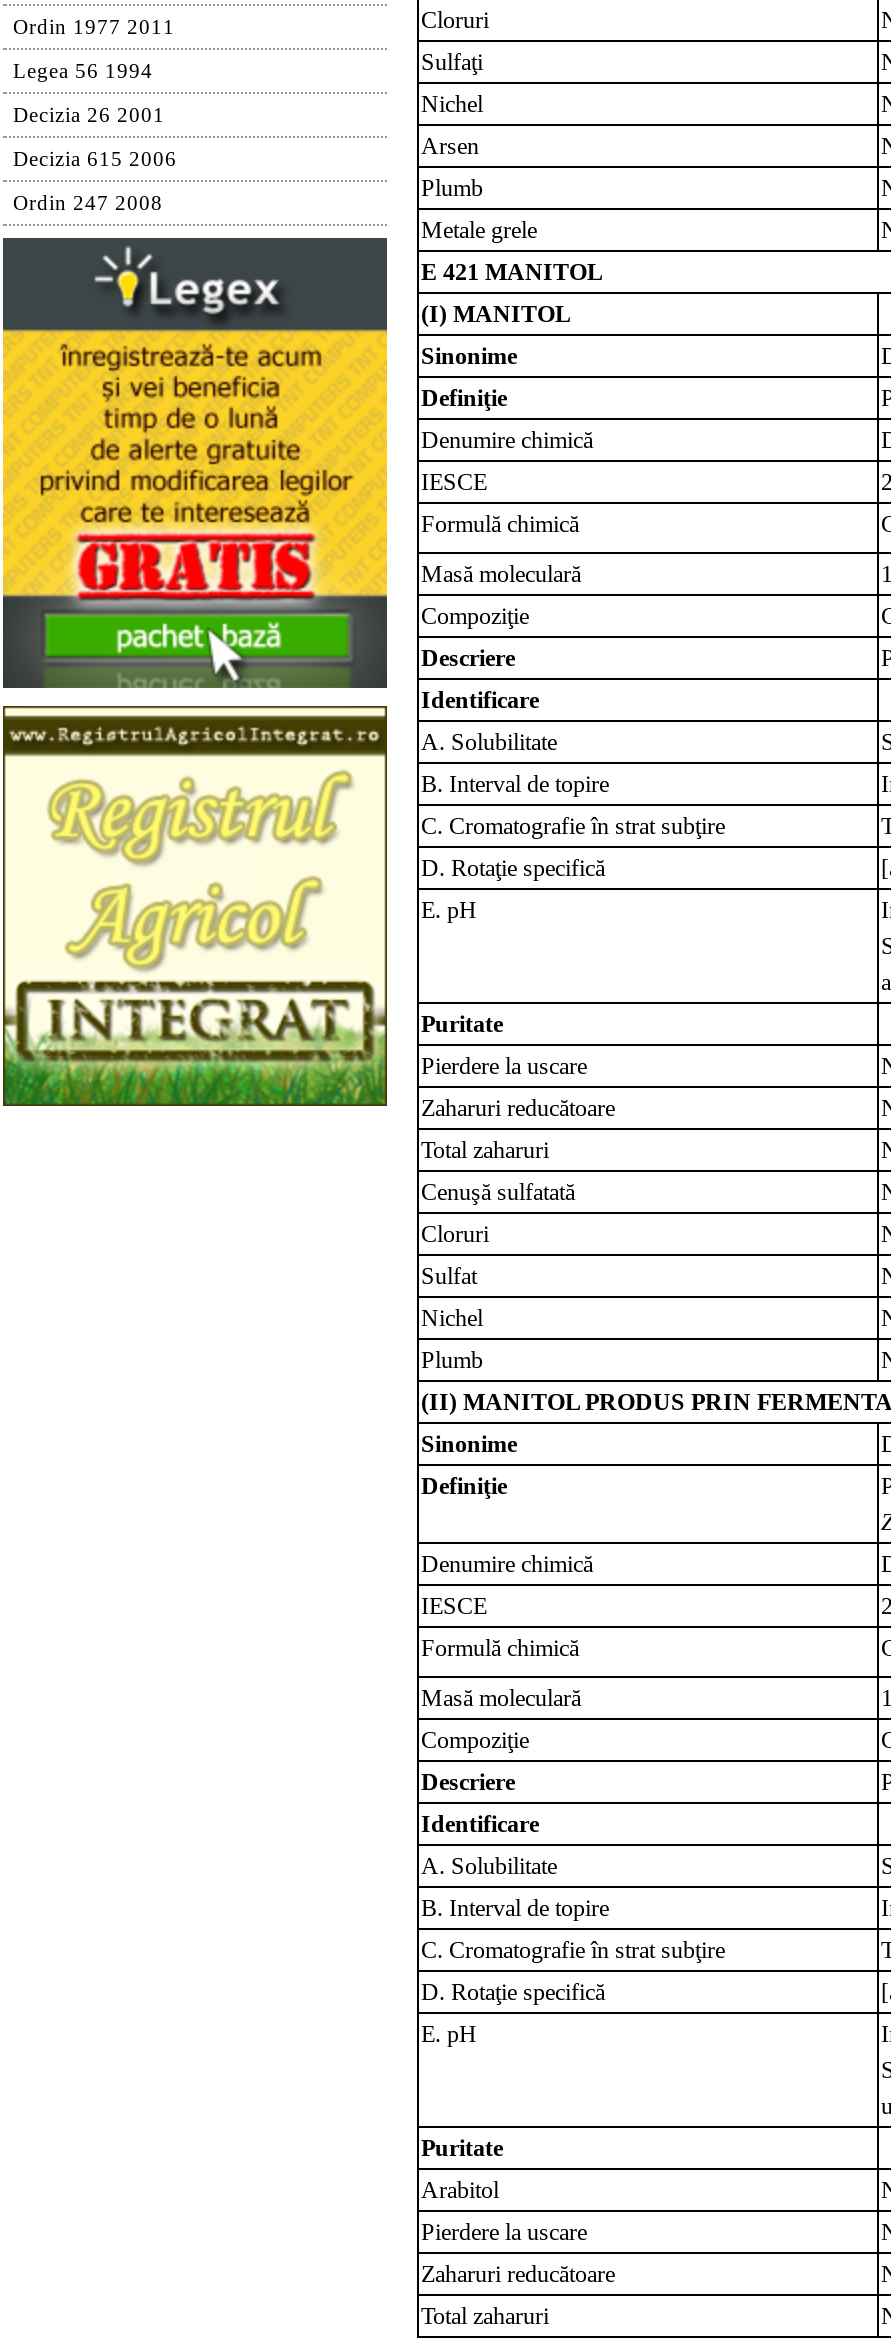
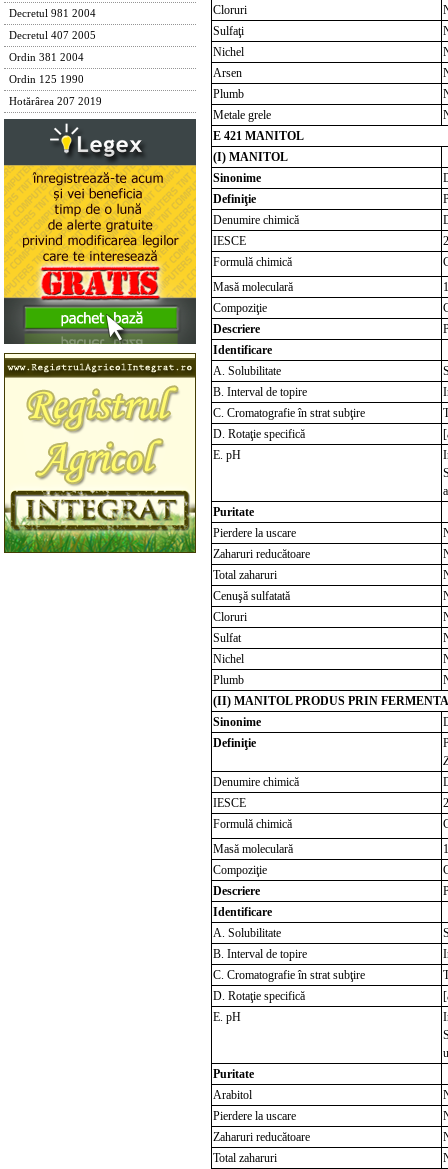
- Ordin 1977 2011
+ Decretul 981 2004

- Legea 56 1994
+ Decretul 407 2005

- Decizia 26 2001
+ Ordin 381 2004

- Decizia 615 2006
+ Ordin 125 1990

- Ordin 247 2008
+ Hotărârea 207 2019
